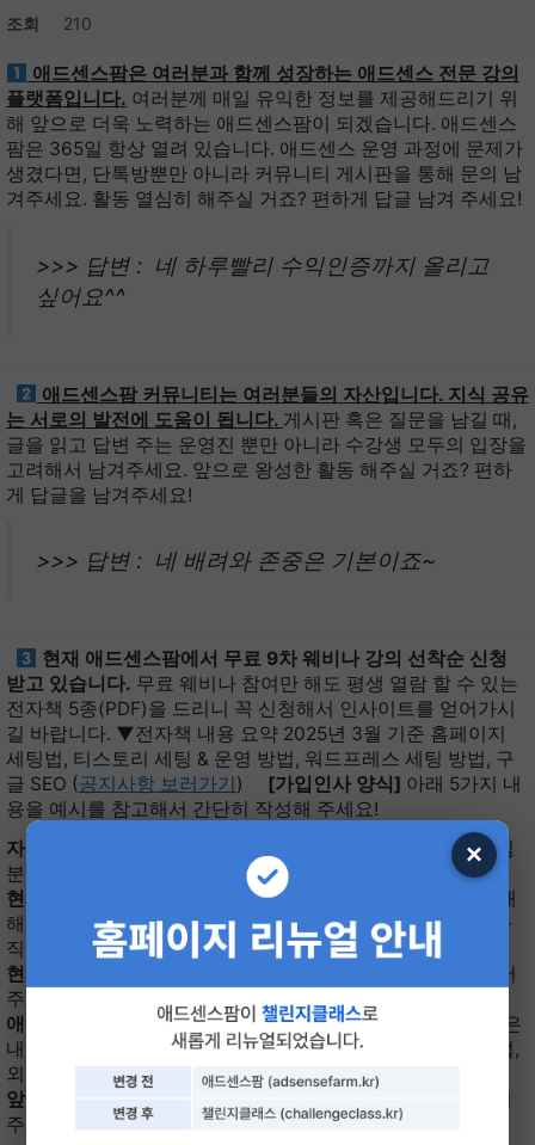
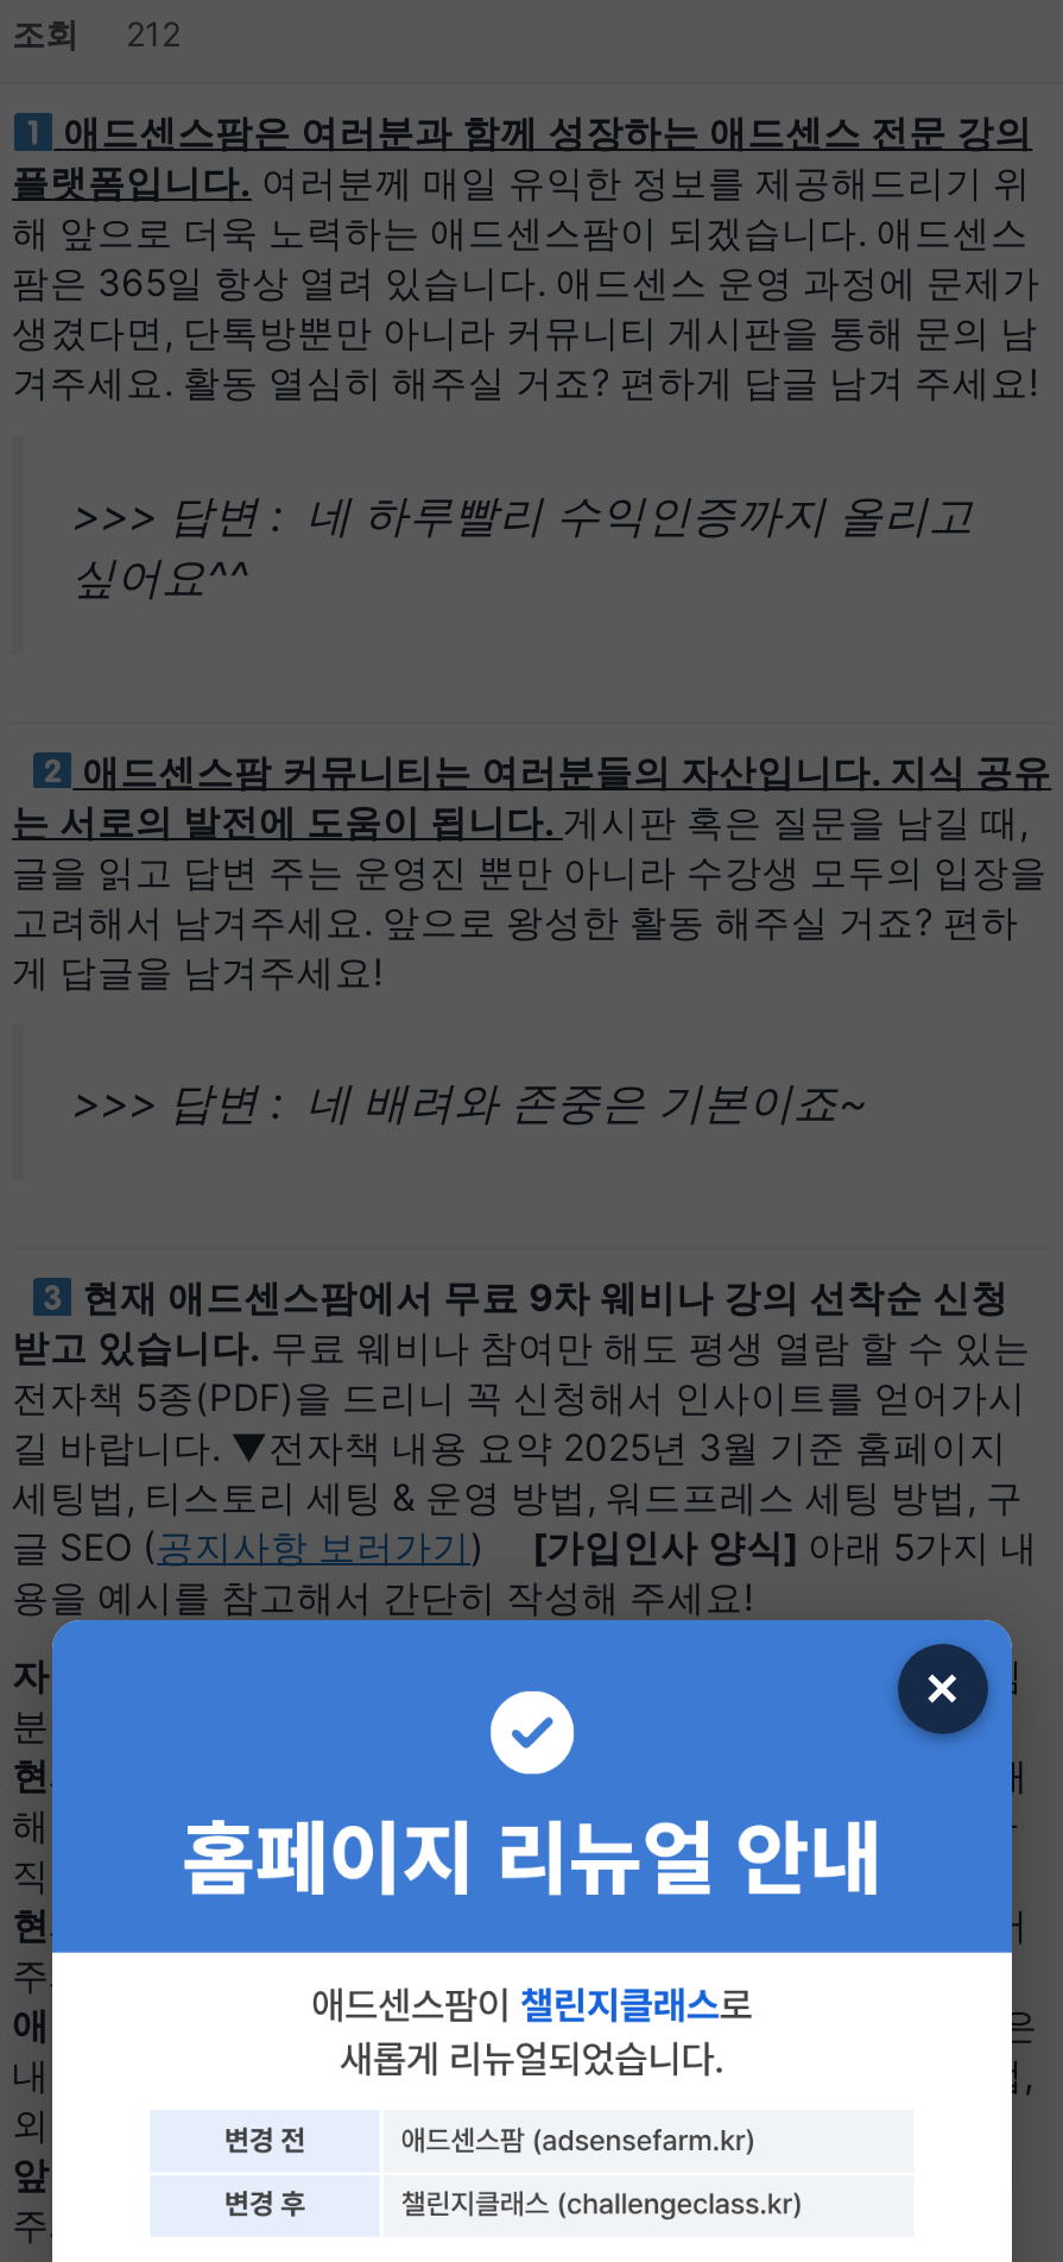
- 조회 210
+ 조회 212
